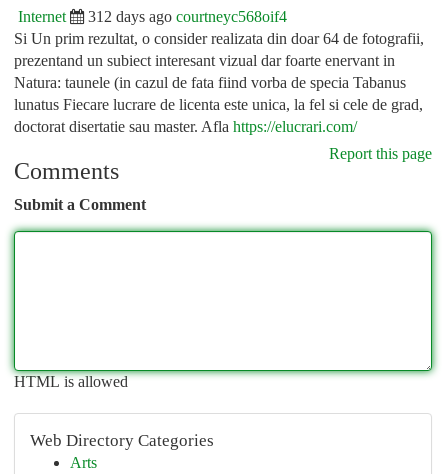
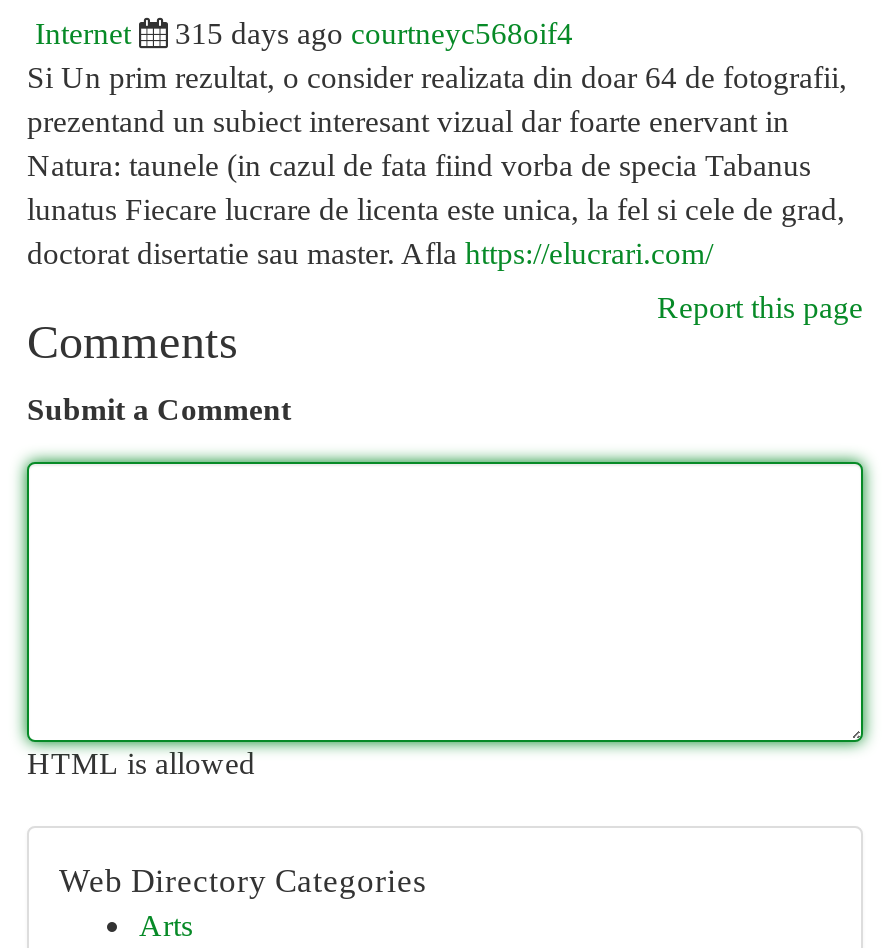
- 312 days ago courtneyc568oif4
+ 315 days ago courtneyc568oif4
